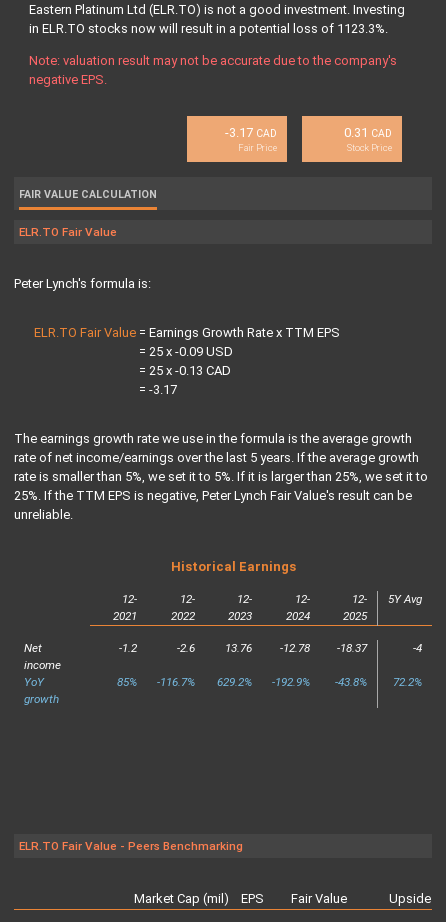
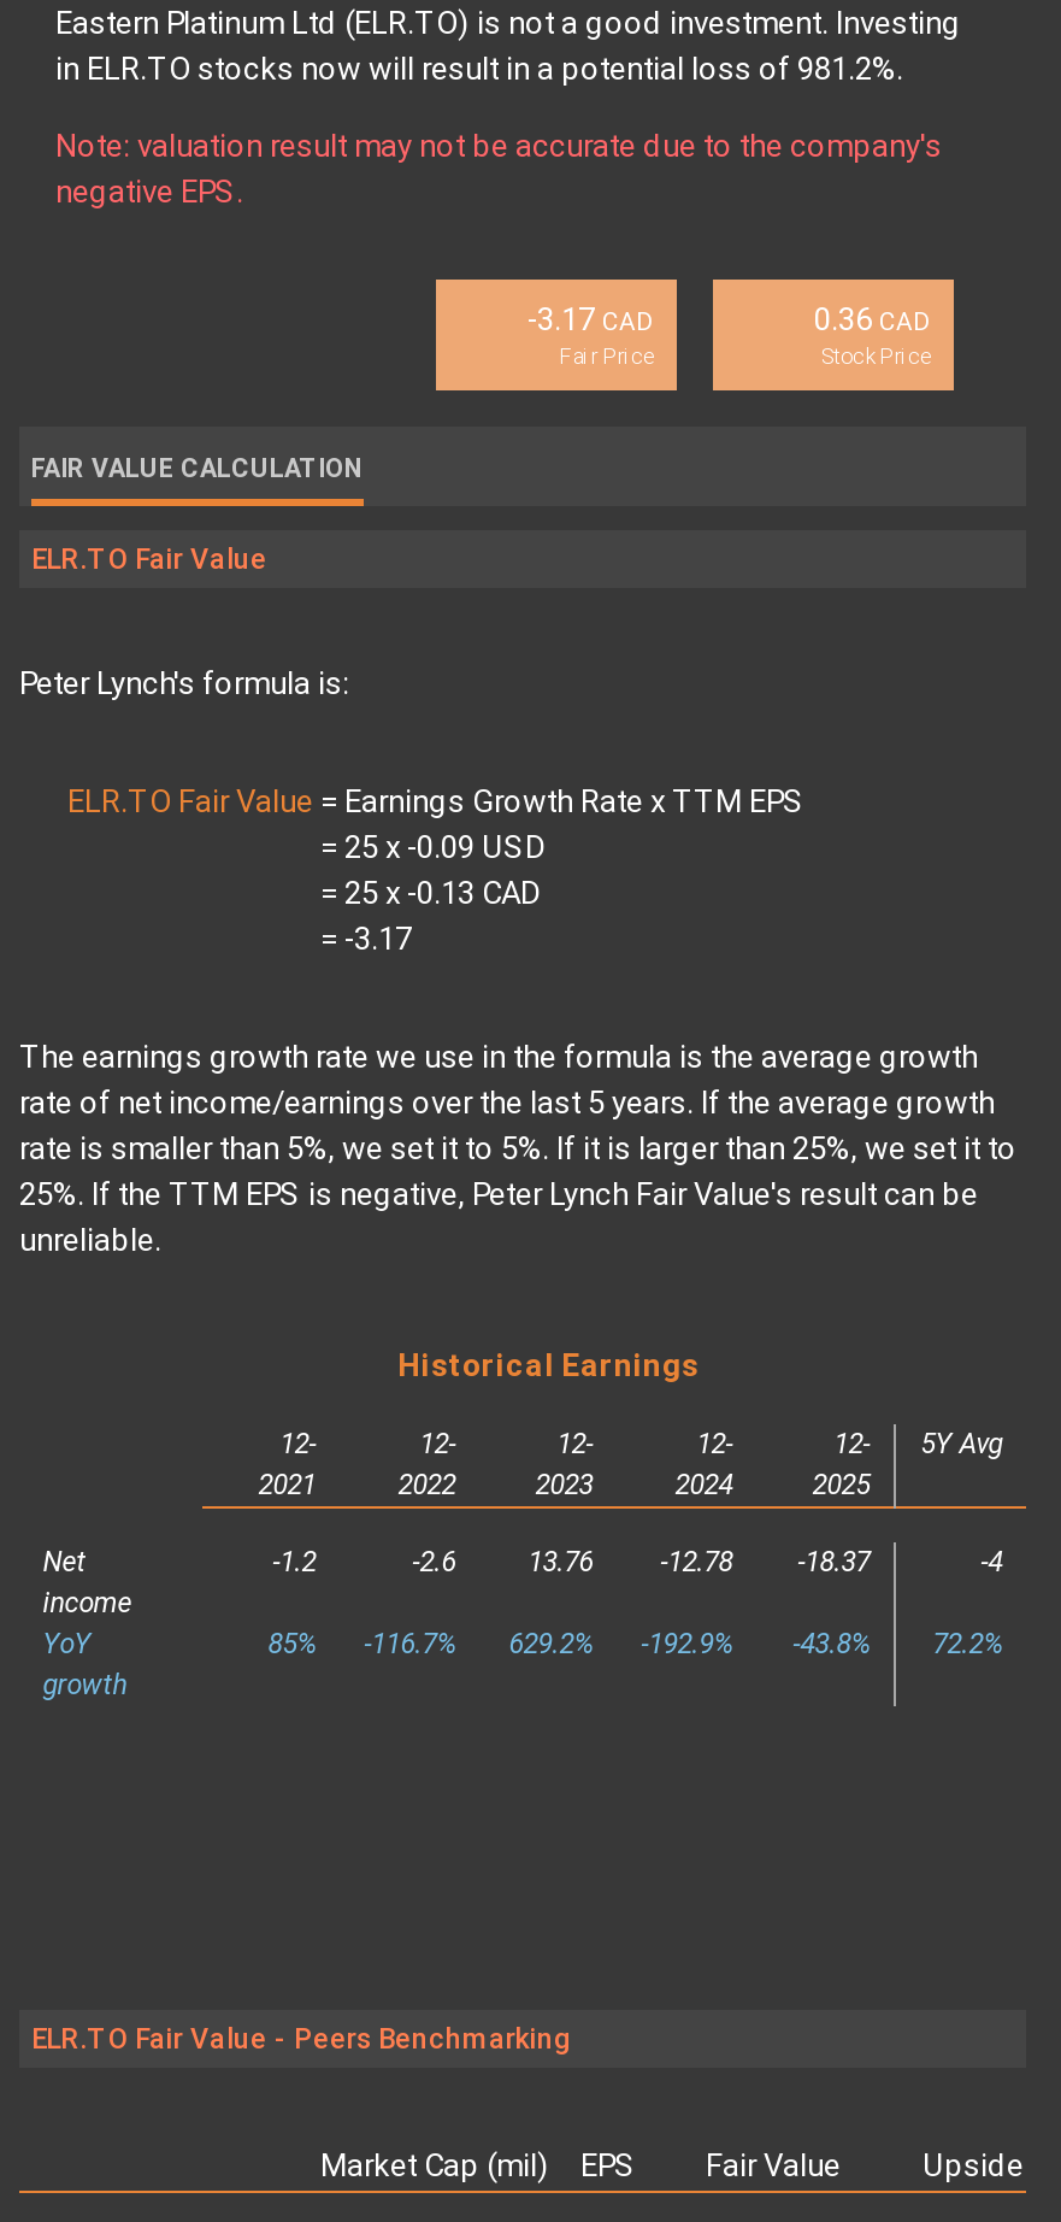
- in ELR.TO stocks now will result in a potential loss of 1123.3%.
+ in ELR.TO stocks now will result in a potential loss of 981.2%.

- 0.31 CAD
+ 0.36 CAD
